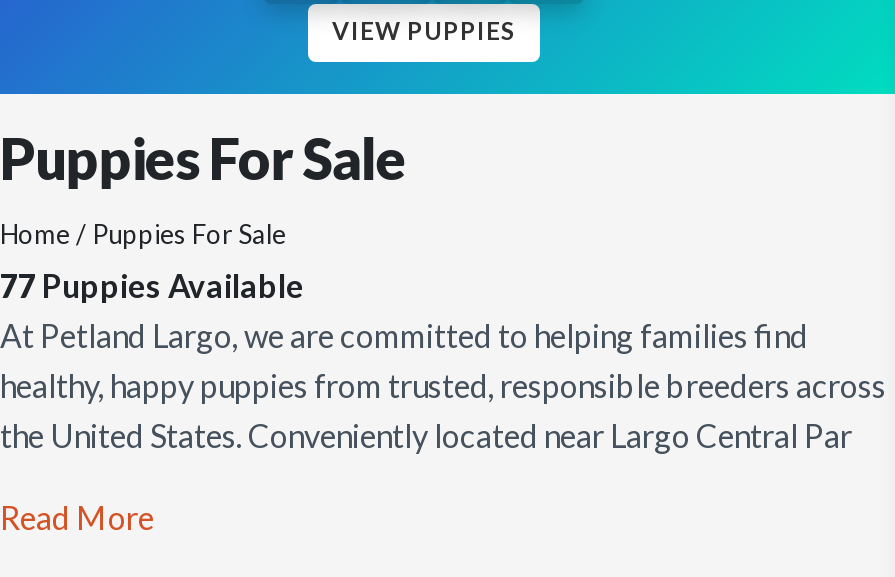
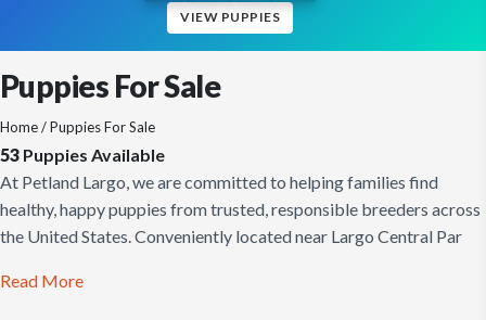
- 77 Puppies Available
+ 53 Puppies Available
